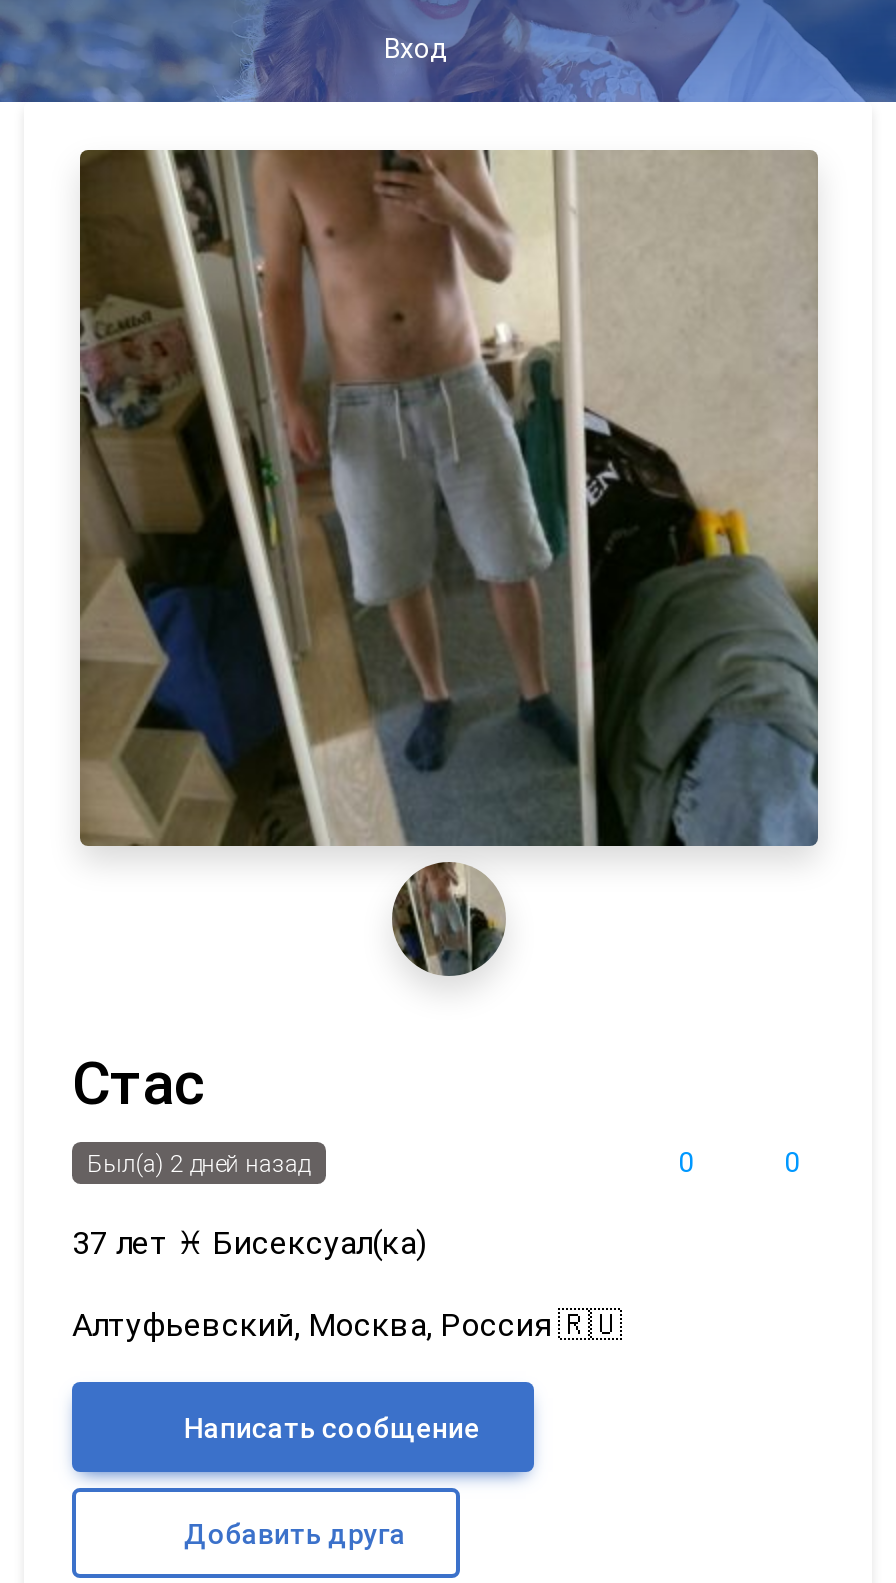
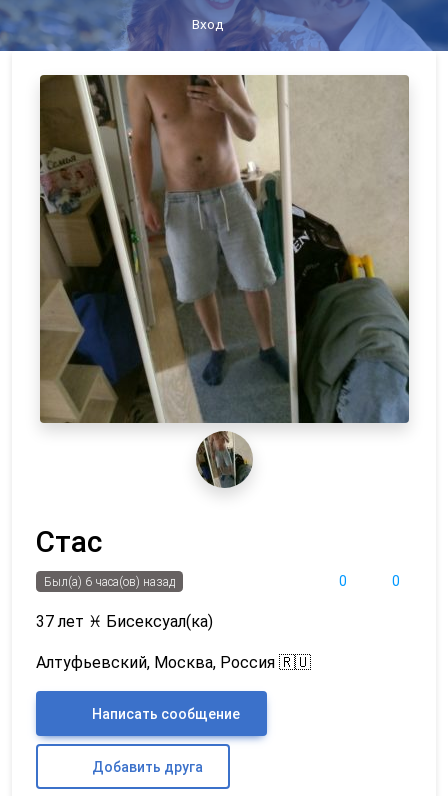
- Был(а) 2 дней назад
+ Был(а) 6 часа(ов) назад
